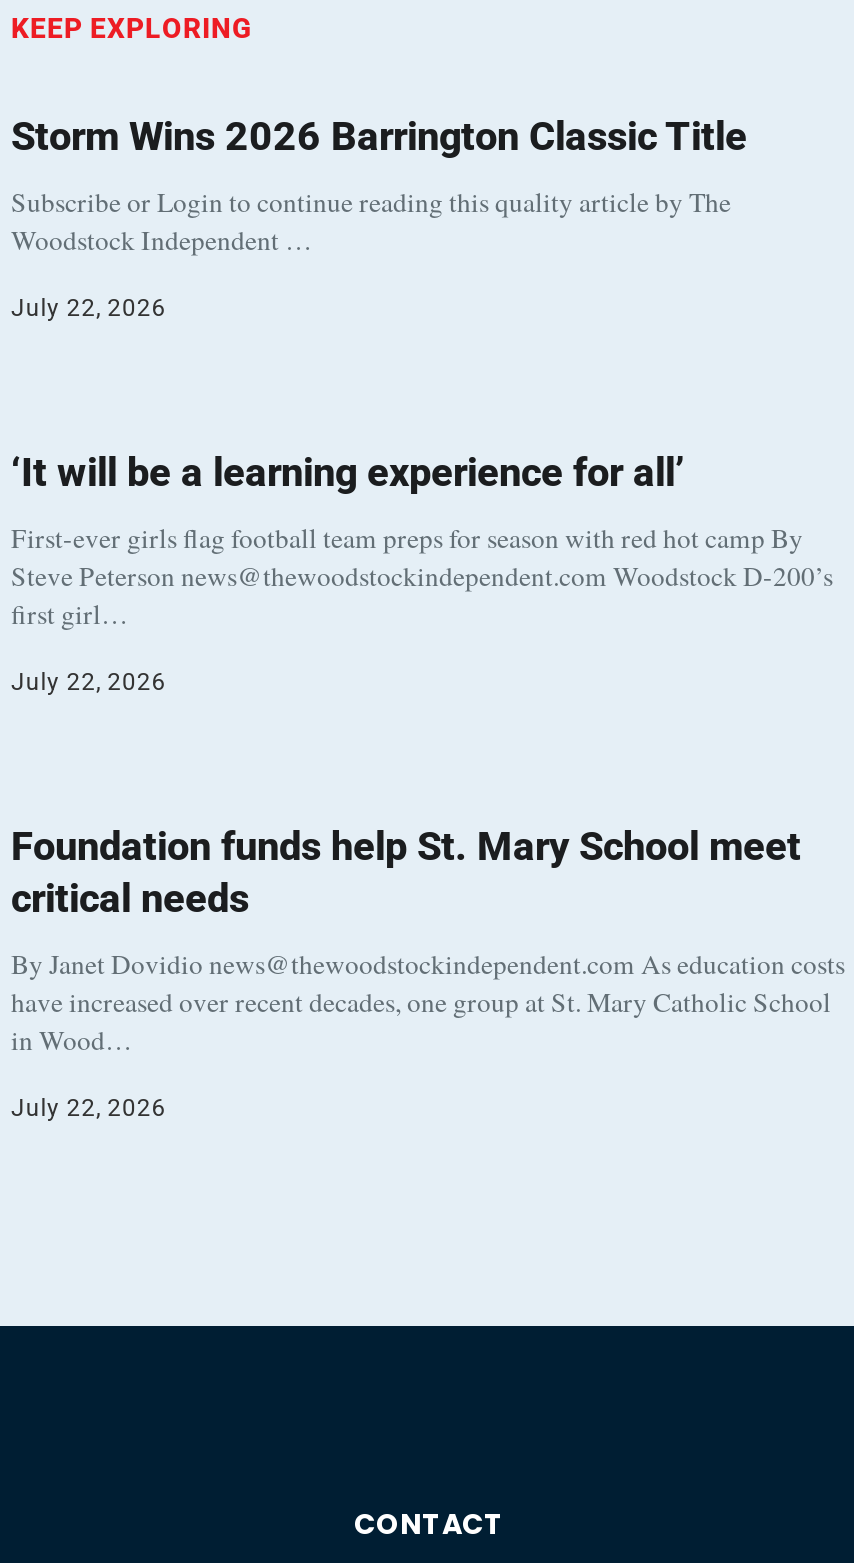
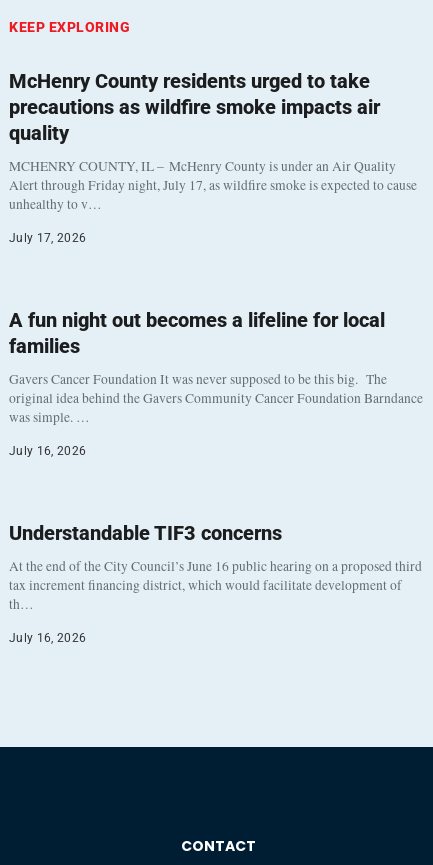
- Storm Wins 2026 Barrington Classic Title
+ McHenry County residents urged to take
+ precautions as wildfire smoke impacts air
+ quality

- Subscribe or Login to continue reading this quality article by The
- Woodstock Independent …
+ MCHENRY COUNTY, IL – McHenry County is under an Air Quality
+ Alert through Friday night, July 17, as wildfire smoke is expected to cause
+ unhealthy to v…

- July 22, 2026
+ July 17, 2026

- ‘It will be a learning experience for all’
+ A fun night out becomes a lifeline for local
+ families

- First-ever girls flag football team preps for season with red hot camp By
- Steve Peterson news@thewoodstockindependent.com Woodstock D-200’s
- first girl…
+ Gavers Cancer Foundation It was never supposed to be this big. The
+ original idea behind the Gavers Community Cancer Foundation Barndance
+ was simple. …

- July 22, 2026
+ July 16, 2026

- Foundation funds help St. Mary School meet
- critical needs
+ Understandable TIF3 concerns

- By Janet Dovidio news@thewoodstockindependent.com As education costs
- have increased over recent decades, one group at St. Mary Catholic School
- in Wood…
+ At the end of the City Council’s June 16 public hearing on a proposed third
+ tax increment financing district, which would facilitate development of
+ th…

- July 22, 2026
+ July 16, 2026
